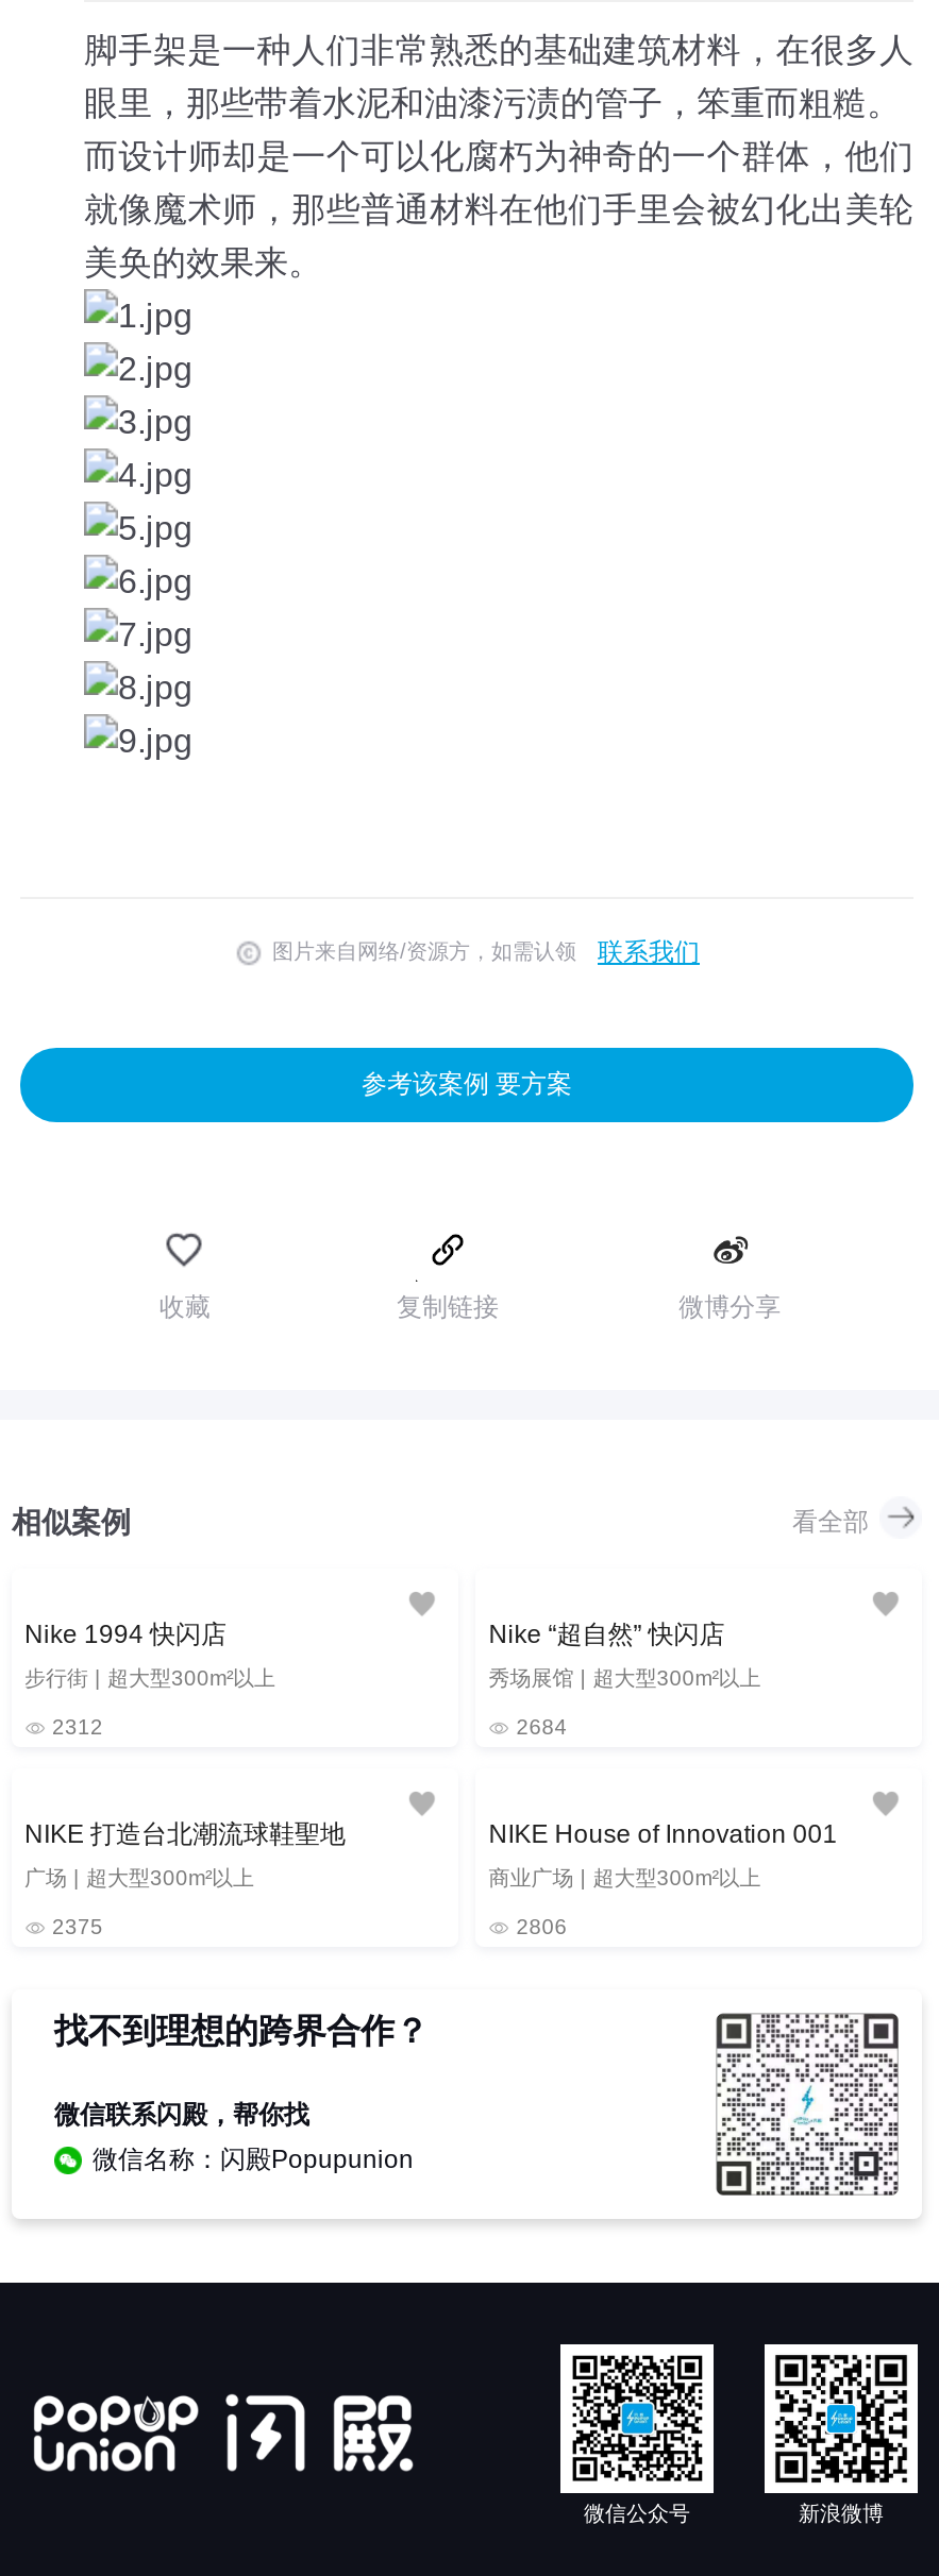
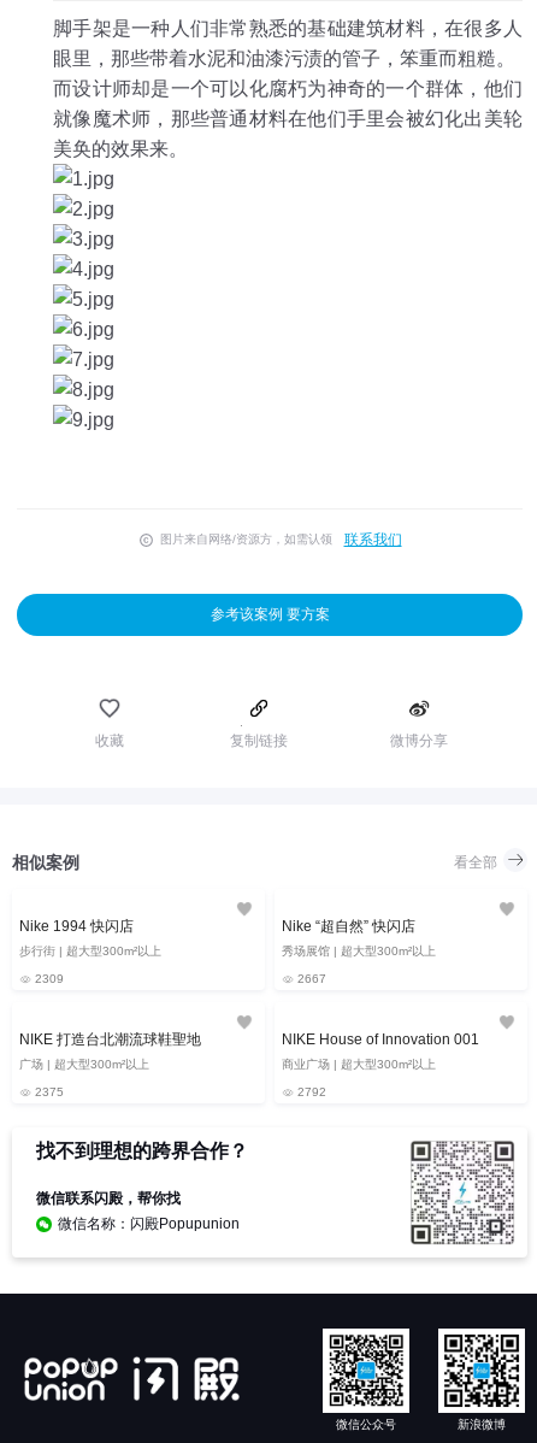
- 2312
+ 2309

- 2684
+ 2667

- 2806
+ 2792
